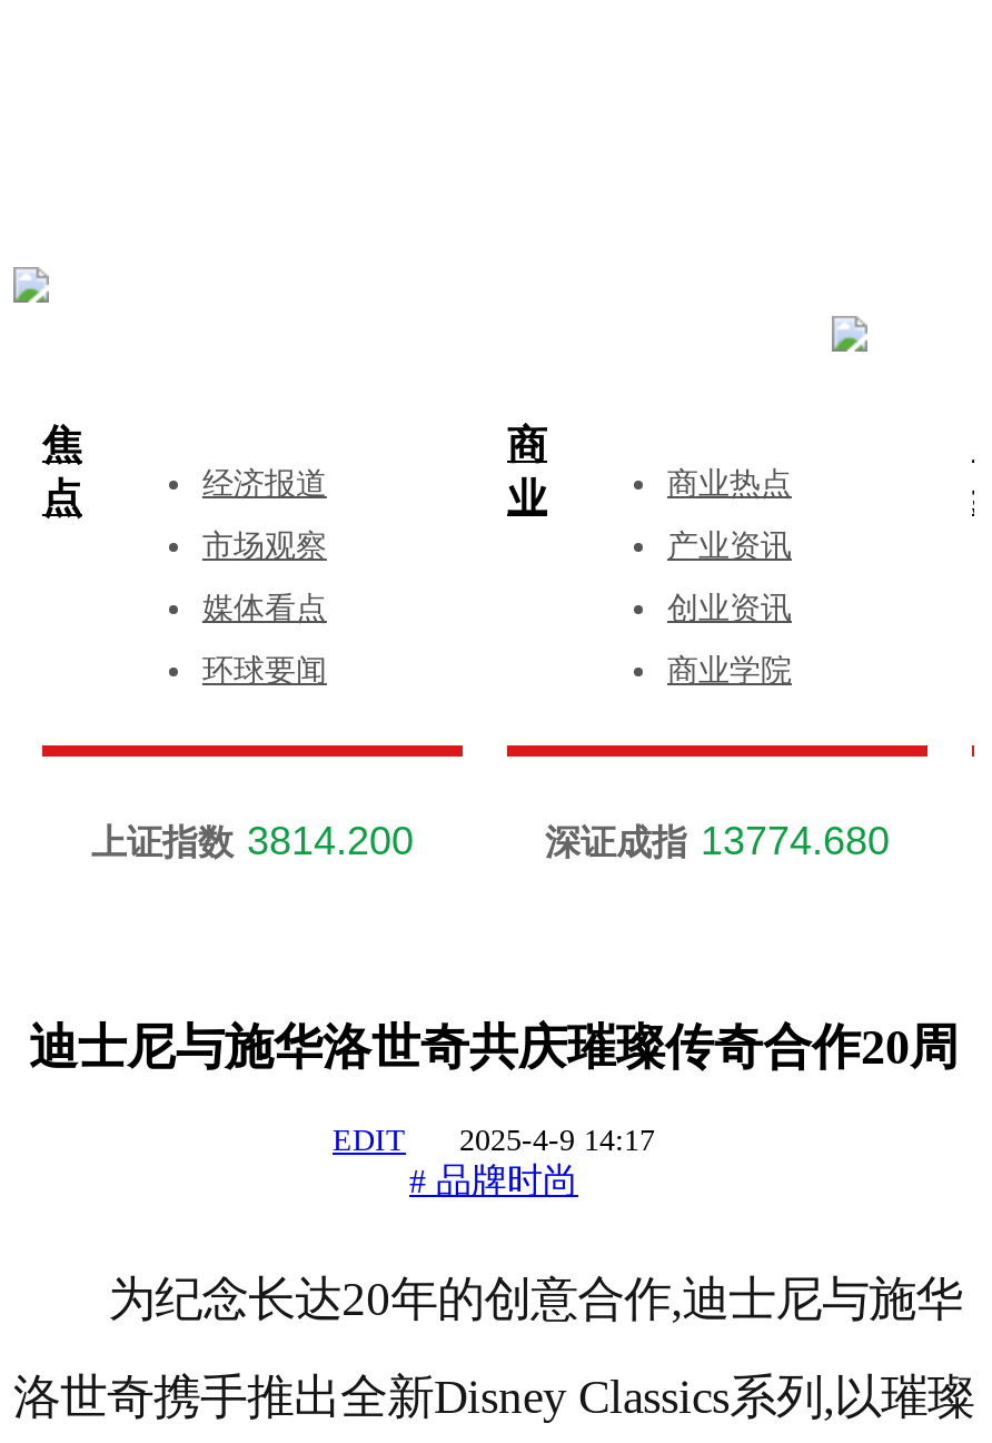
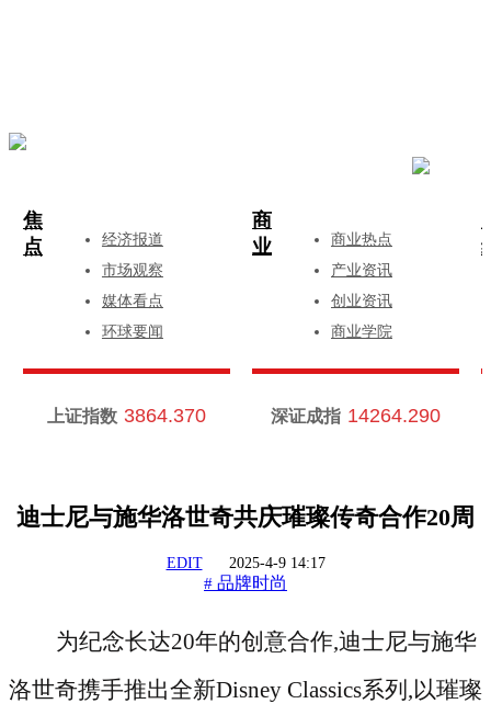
- 上证指数 3814.200
+ 上证指数 3864.370

- 深证成指 13774.680
+ 深证成指 14264.290
